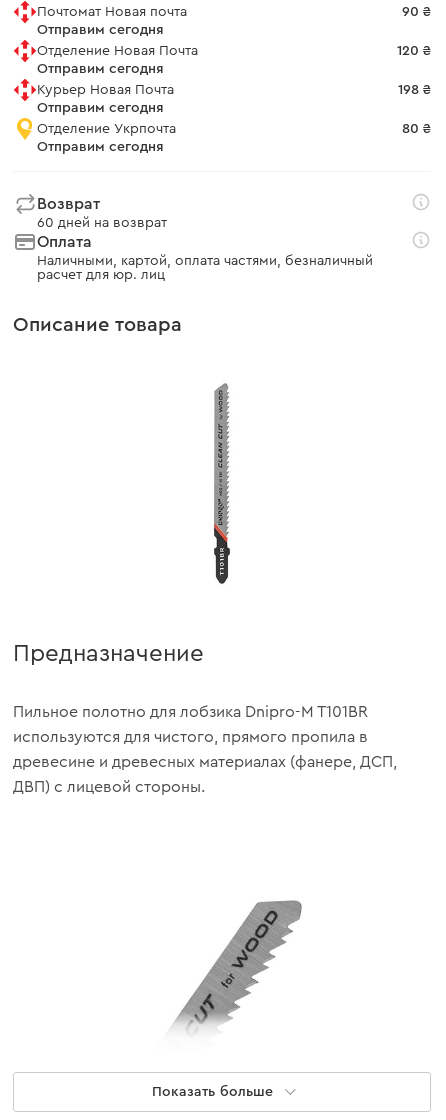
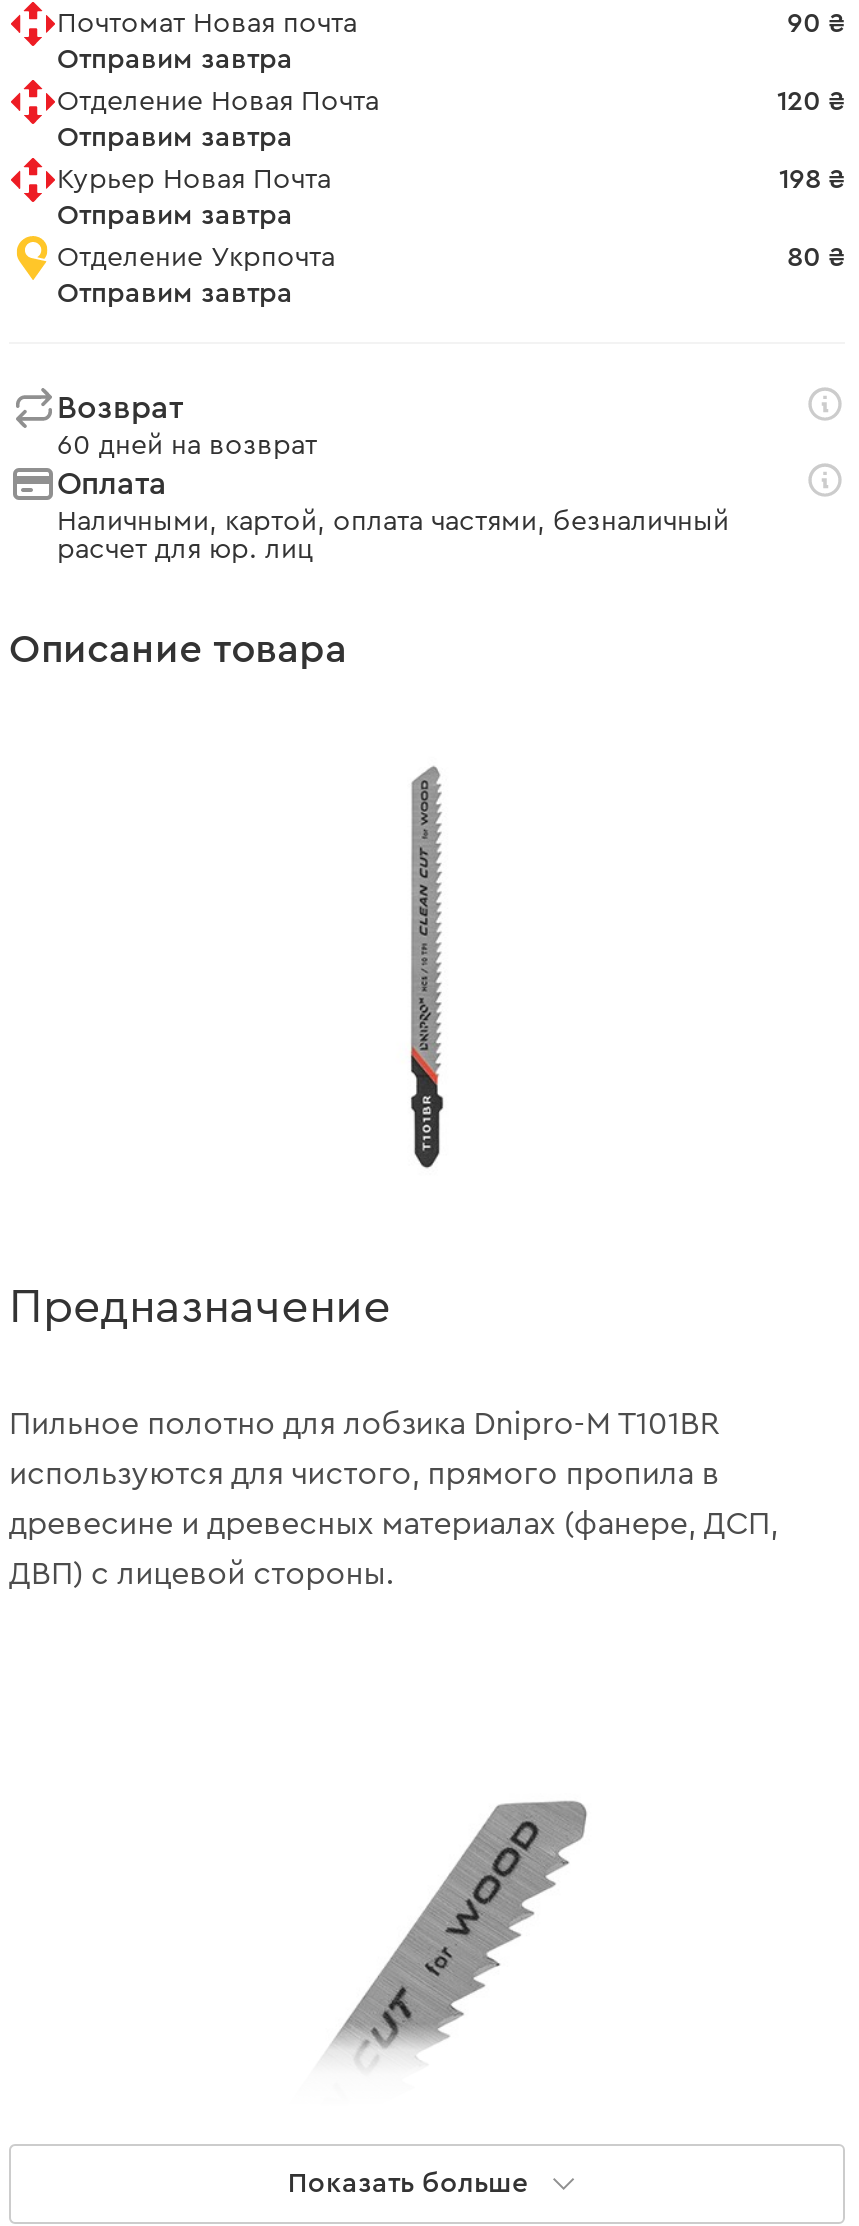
- Отправим сегодня
+ Отправим завтра

- Отправим сегодня
+ Отправим завтра

- Отправим сегодня
+ Отправим завтра

- Отправим сегодня
+ Отправим завтра
